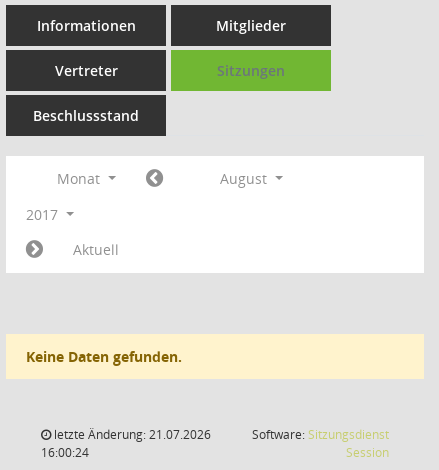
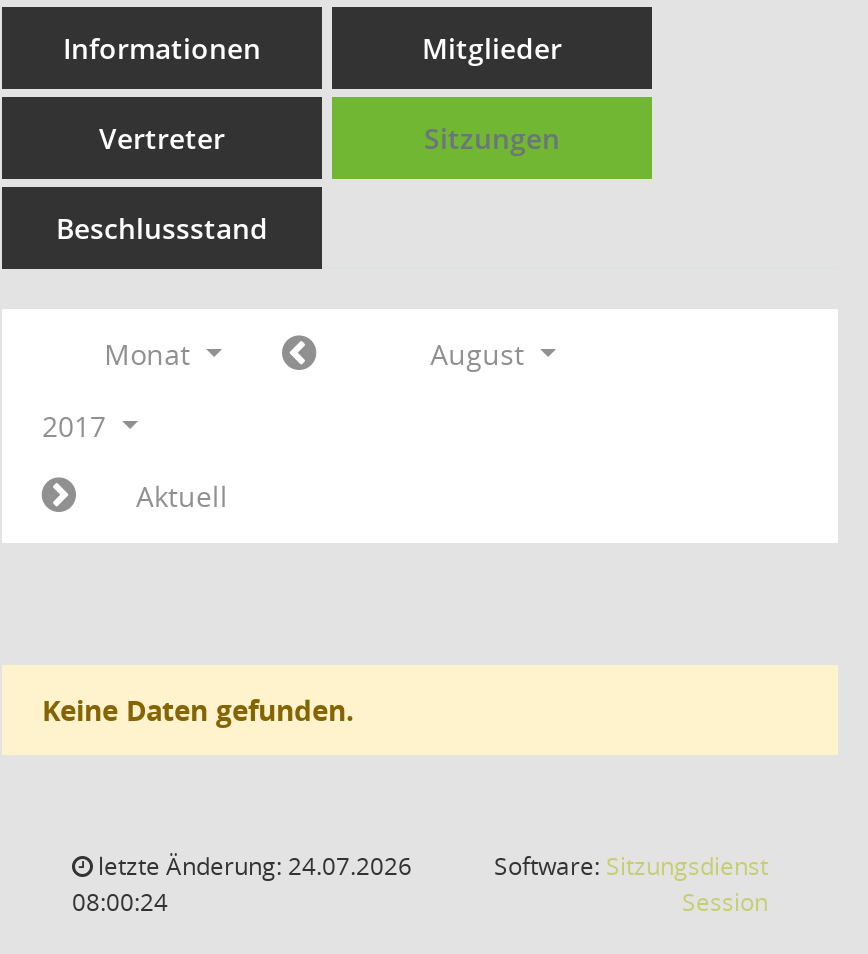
- letzte Änderung: 21.07.2026
+ letzte Änderung: 24.07.2026

- 16:00:24
+ 08:00:24
